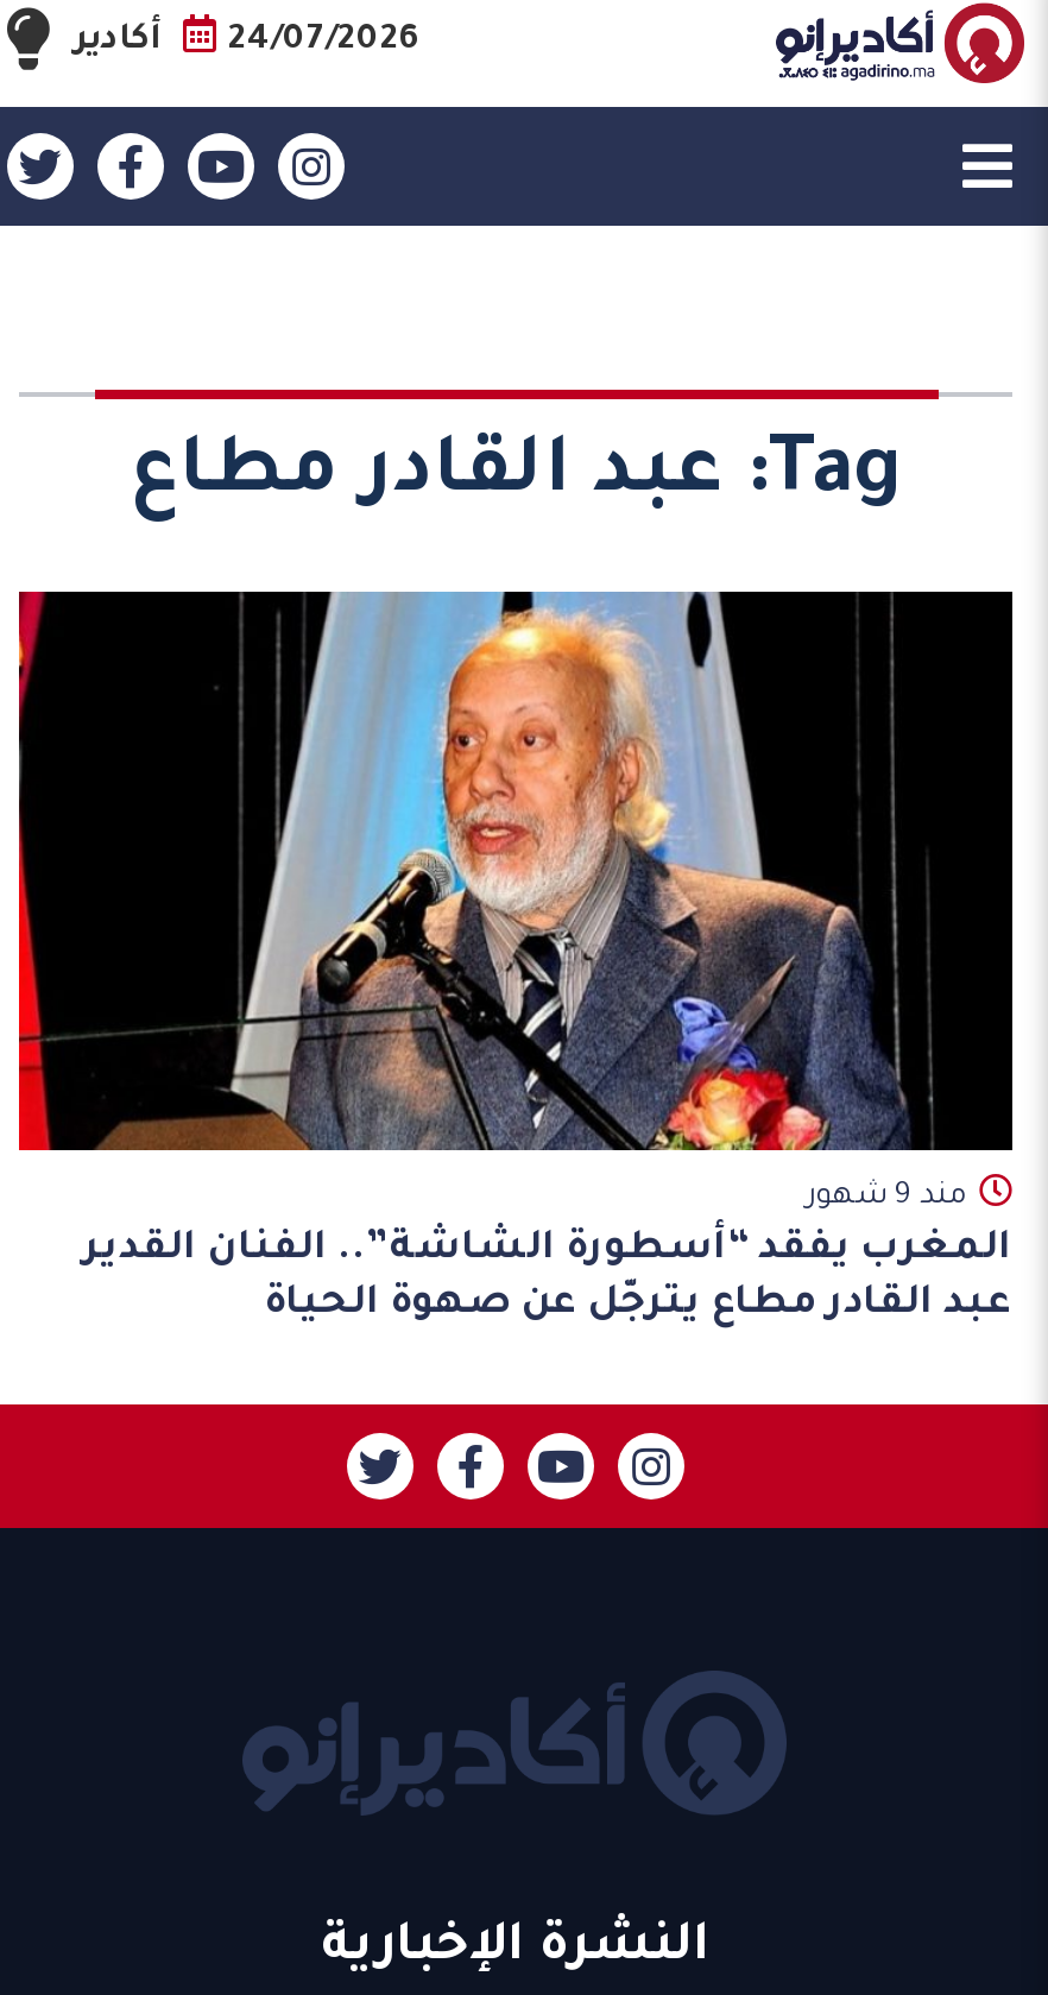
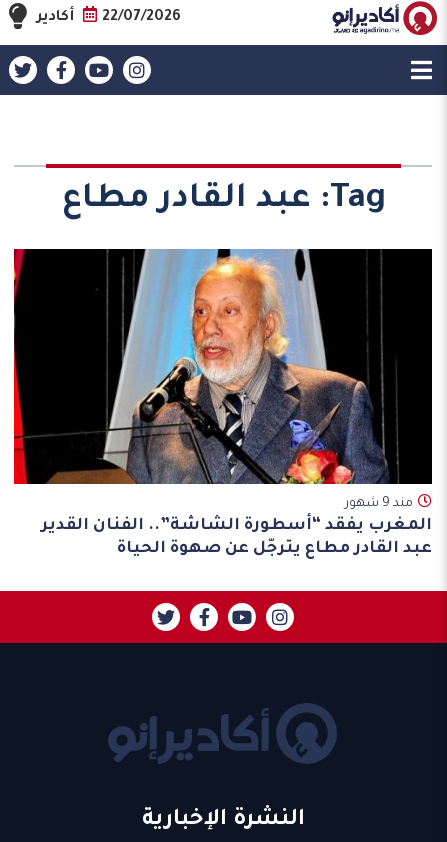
- 24/07/2026
+ 22/07/2026
